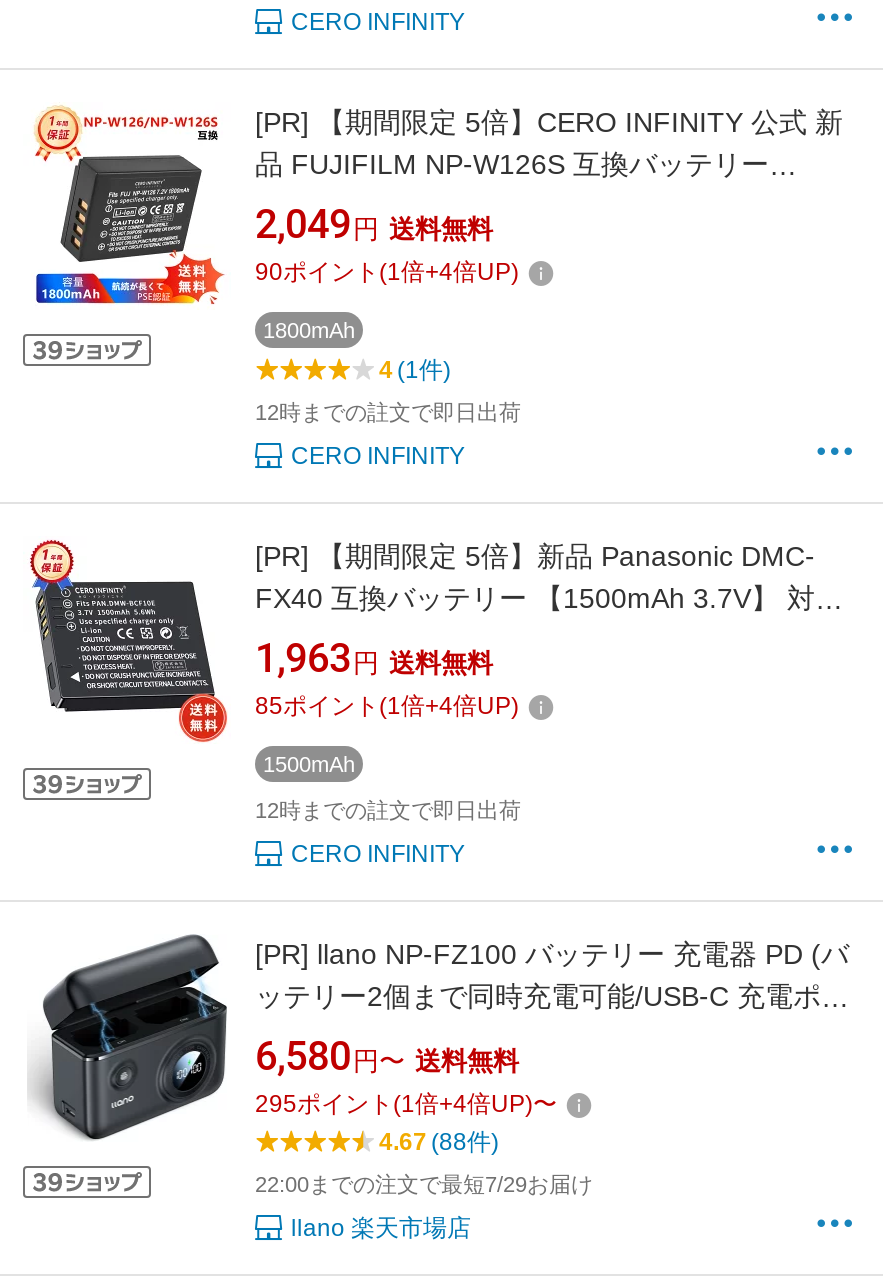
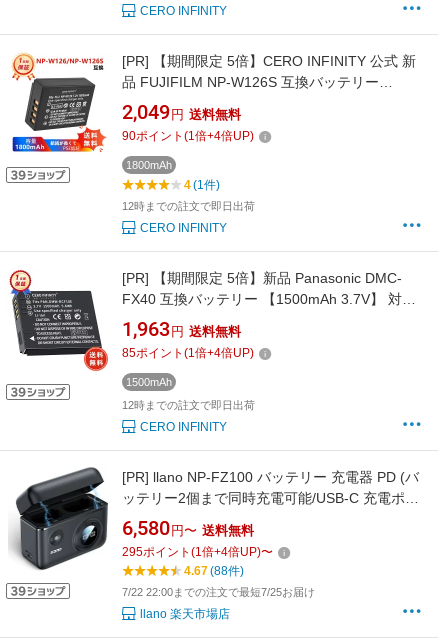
- 22:00までの注文で最短7/29お届け
+ 7/22 22:00までの注文で最短7/25お届け
